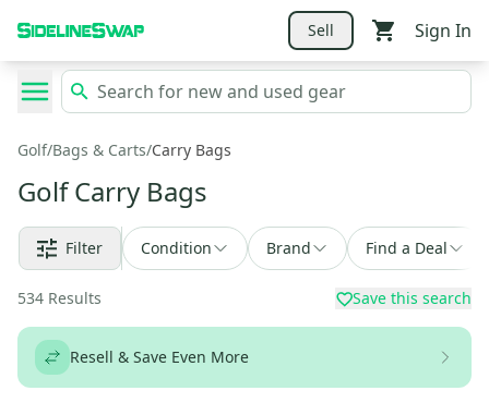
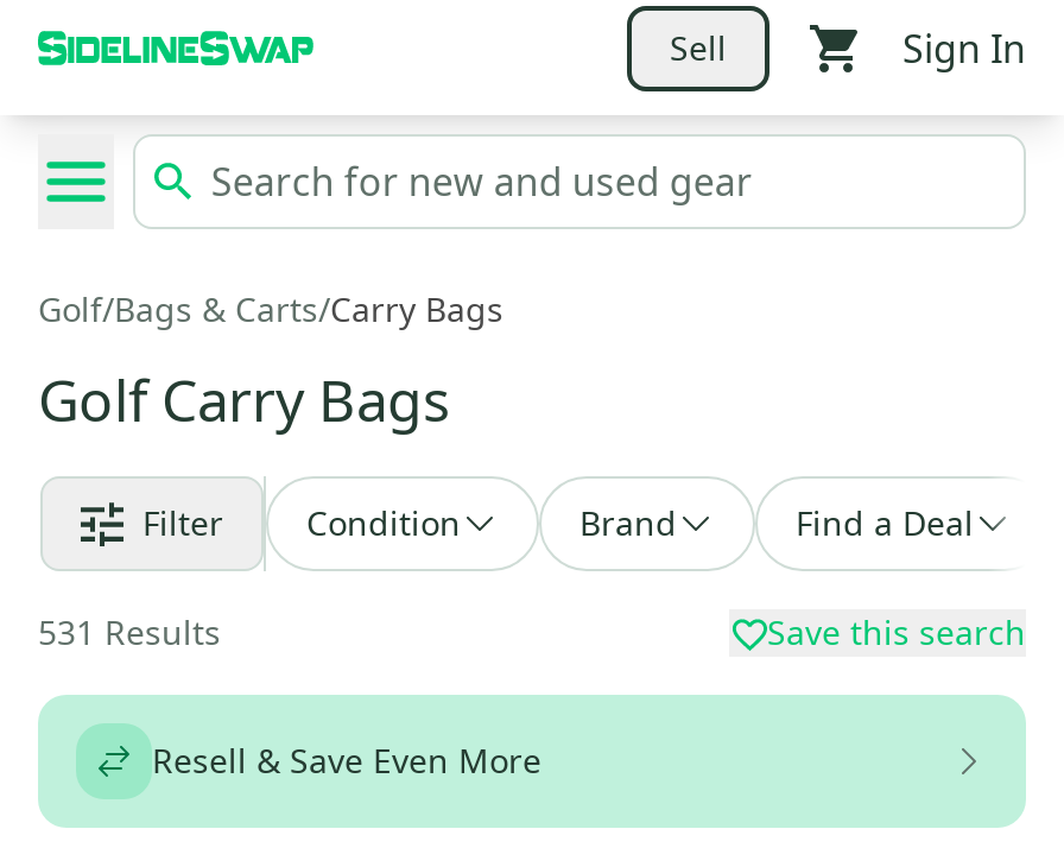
- 534 Results
+ 531 Results
